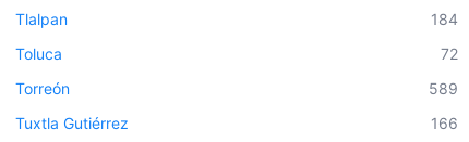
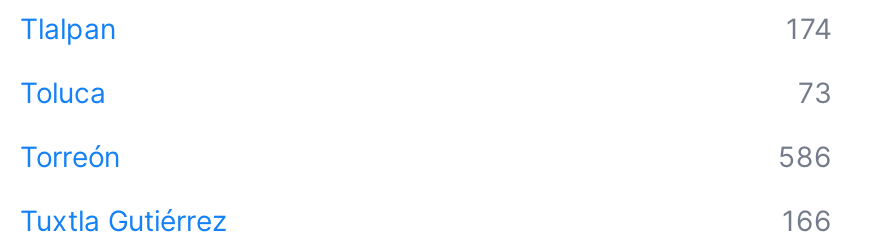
- 184
+ 174

- 72
+ 73

- 589
+ 586
